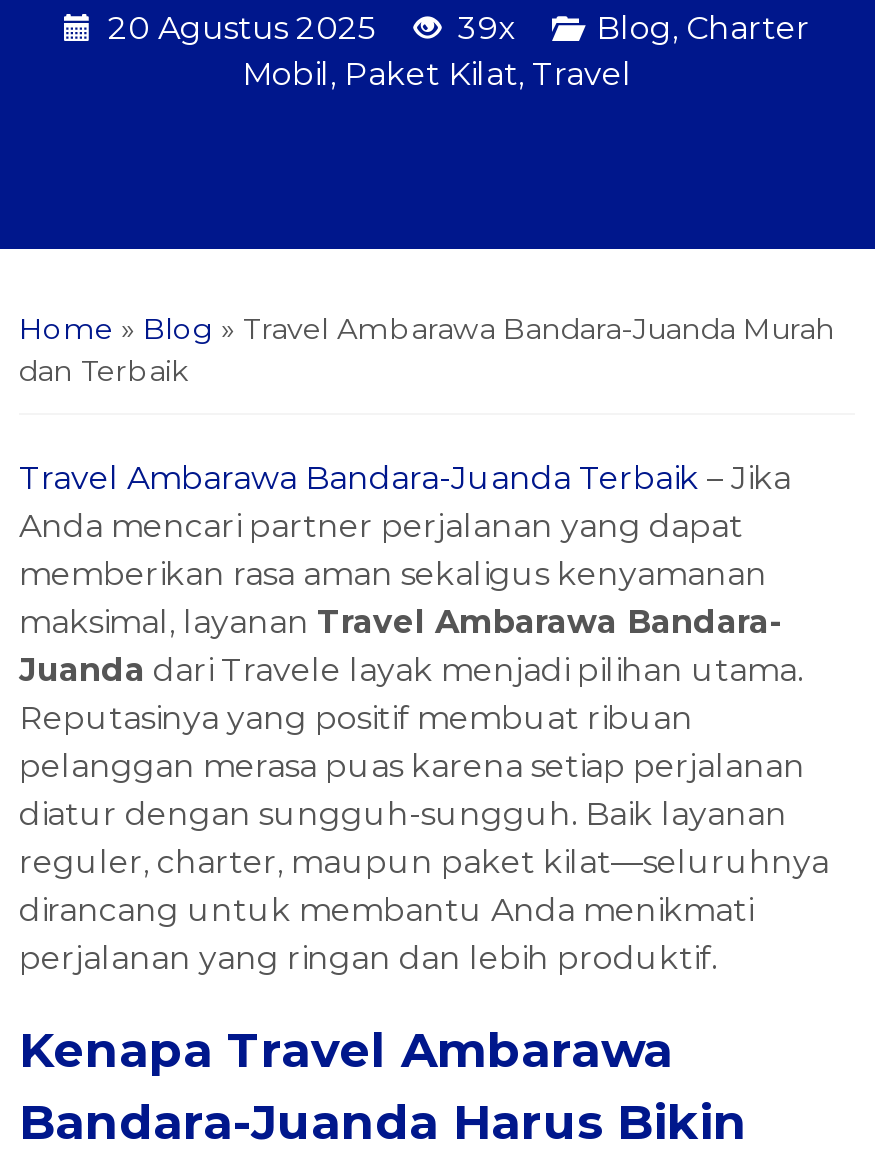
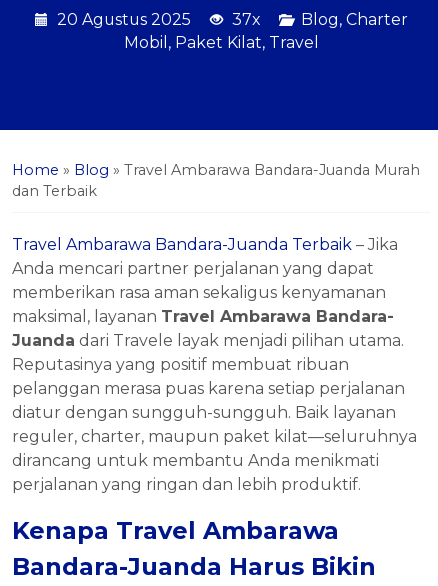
- 20 Agustus 2025 39x Blog, Charter
+ 20 Agustus 2025 37x Blog, Charter
